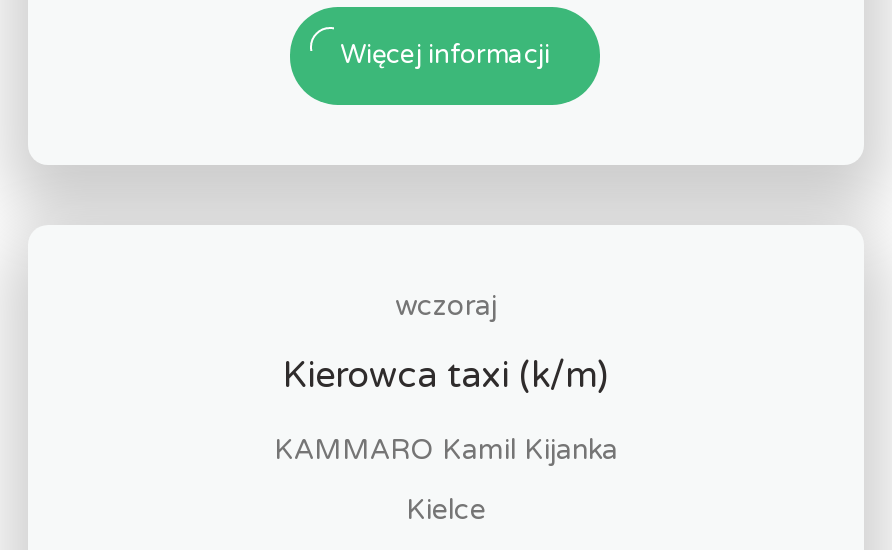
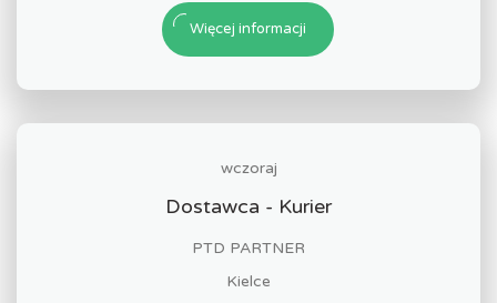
- Kierowca taxi (k/m)
+ Dostawca - Kurier

- KAMMARO Kamil Kijanka
+ PTD PARTNER
